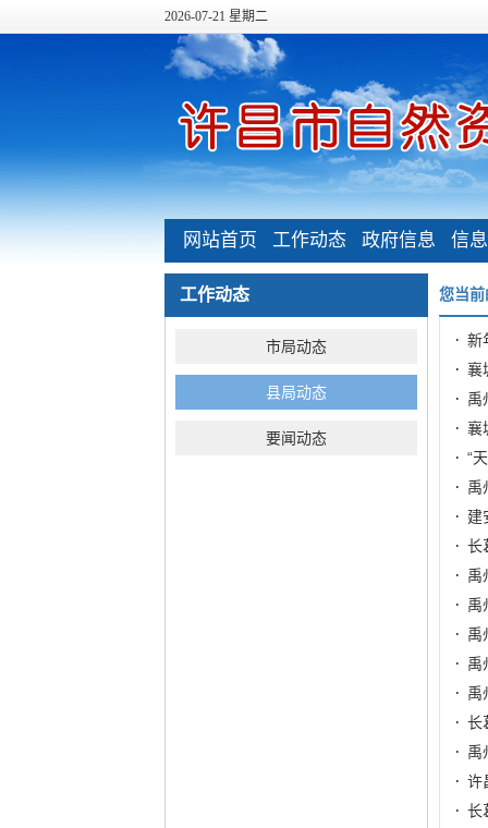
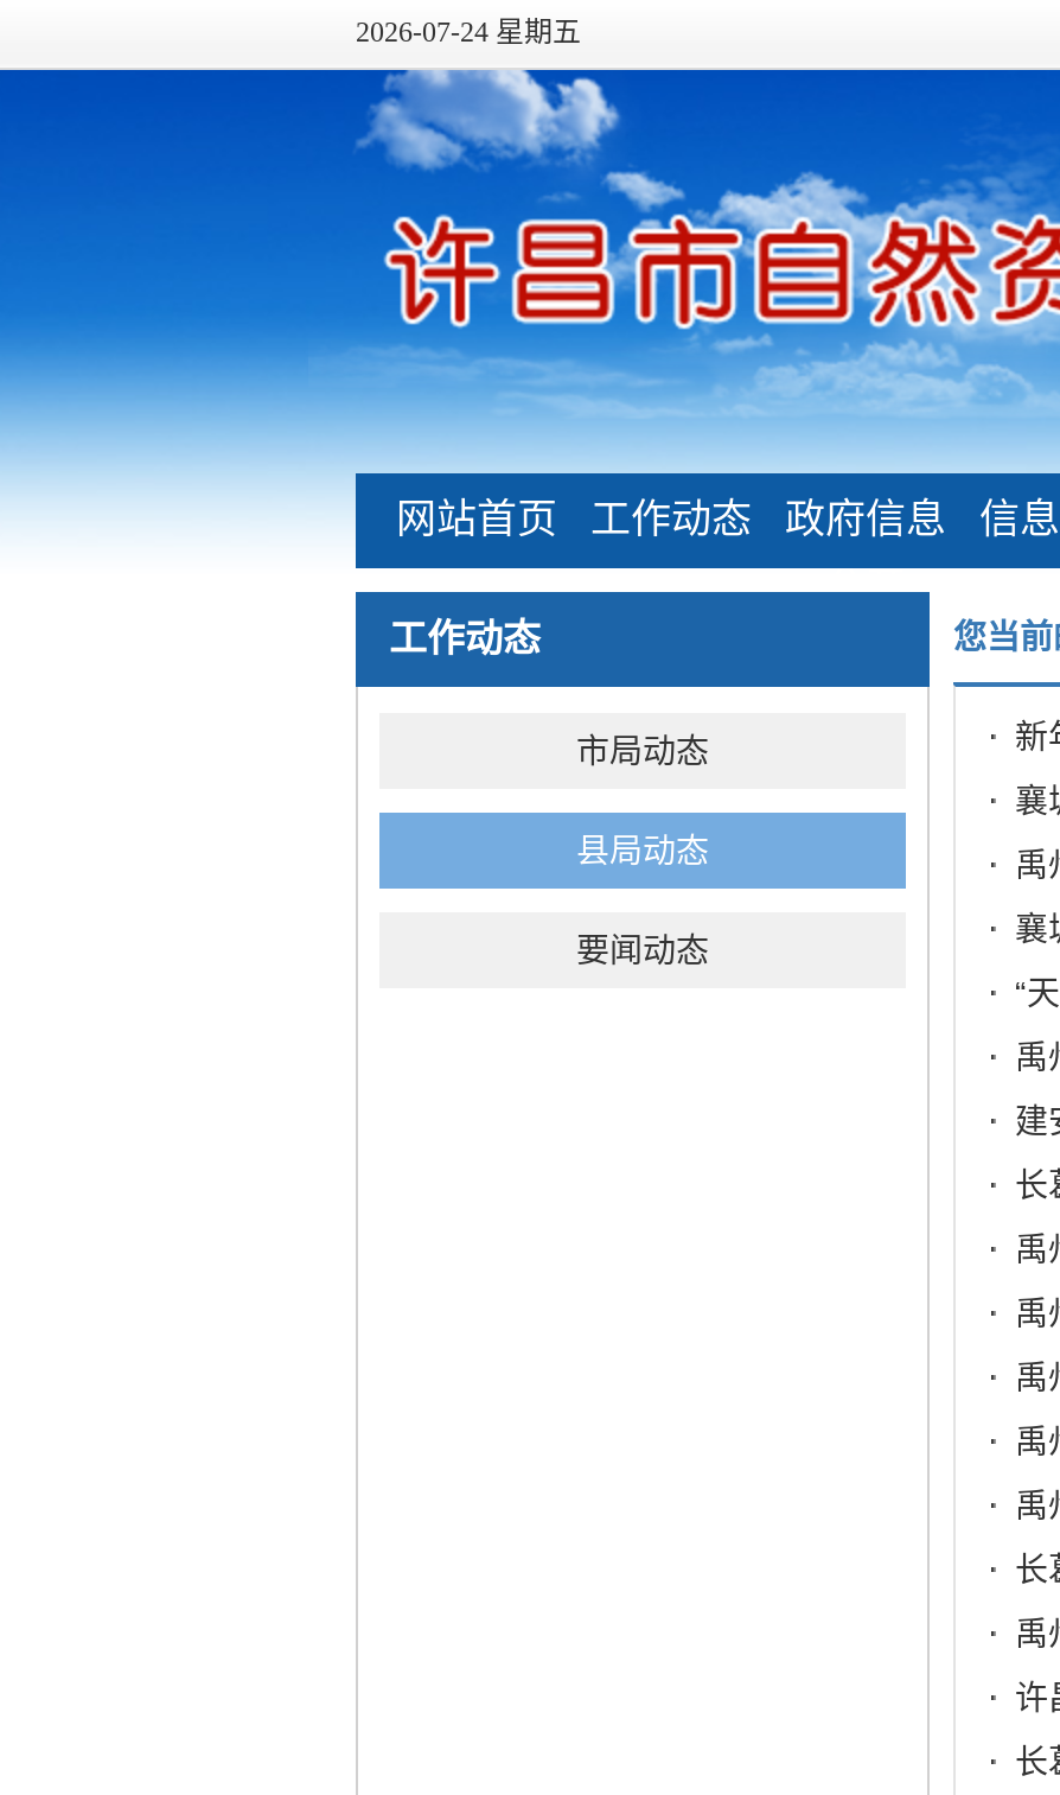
- 2026-07-21 星期二
+ 2026-07-24 星期五
